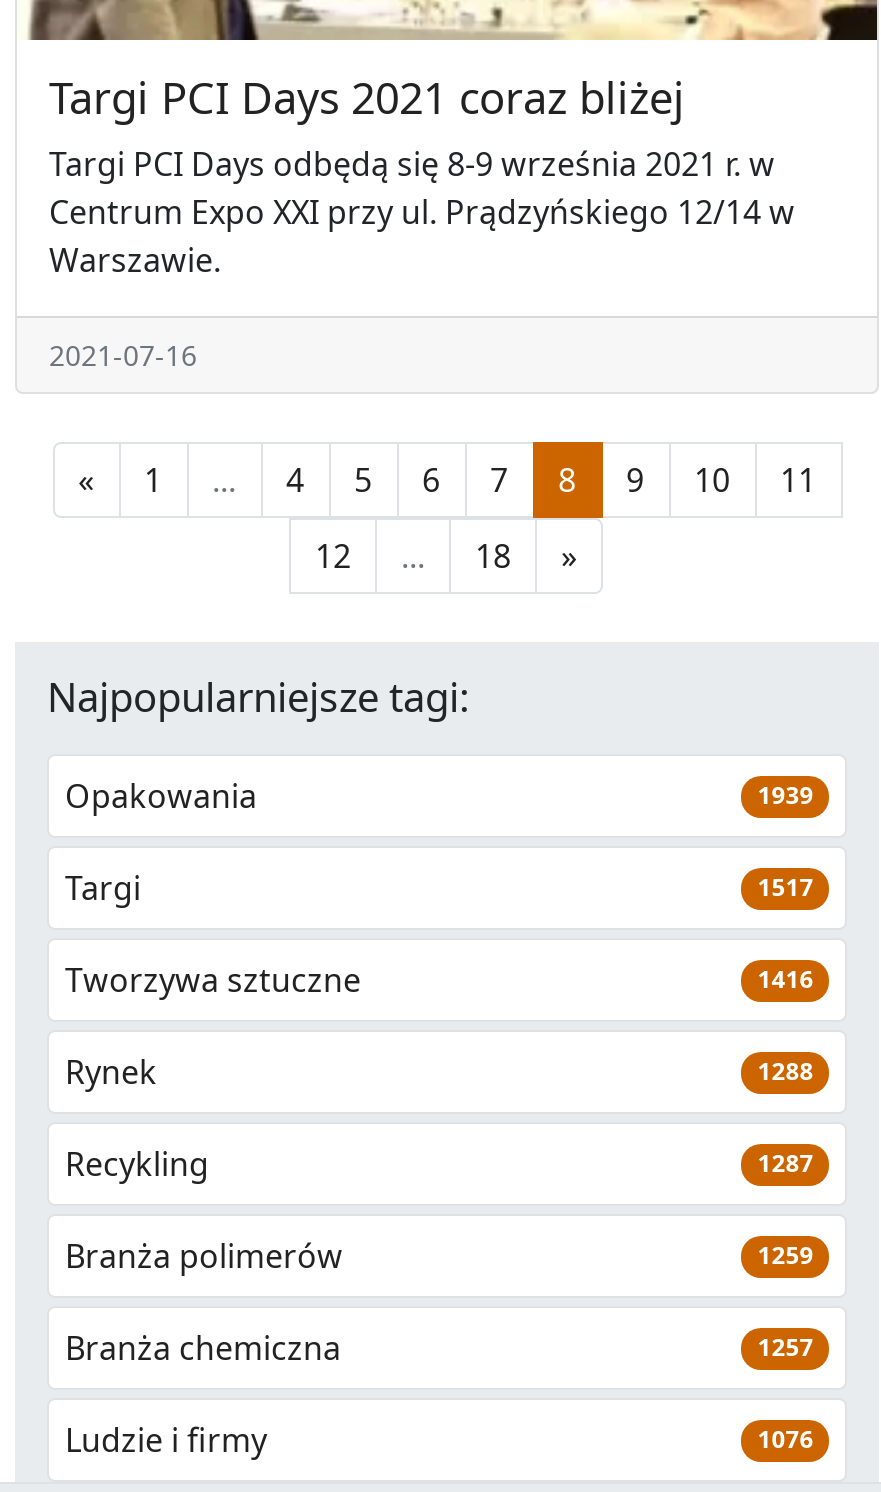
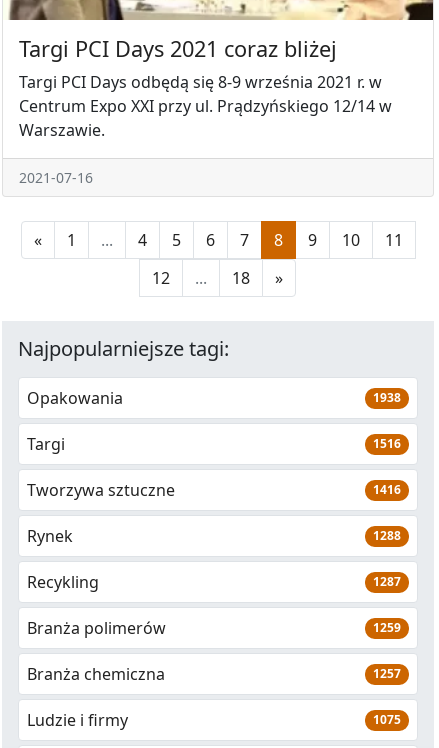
- 1939
+ 1938

- 1517
+ 1516

- 1076
+ 1075
